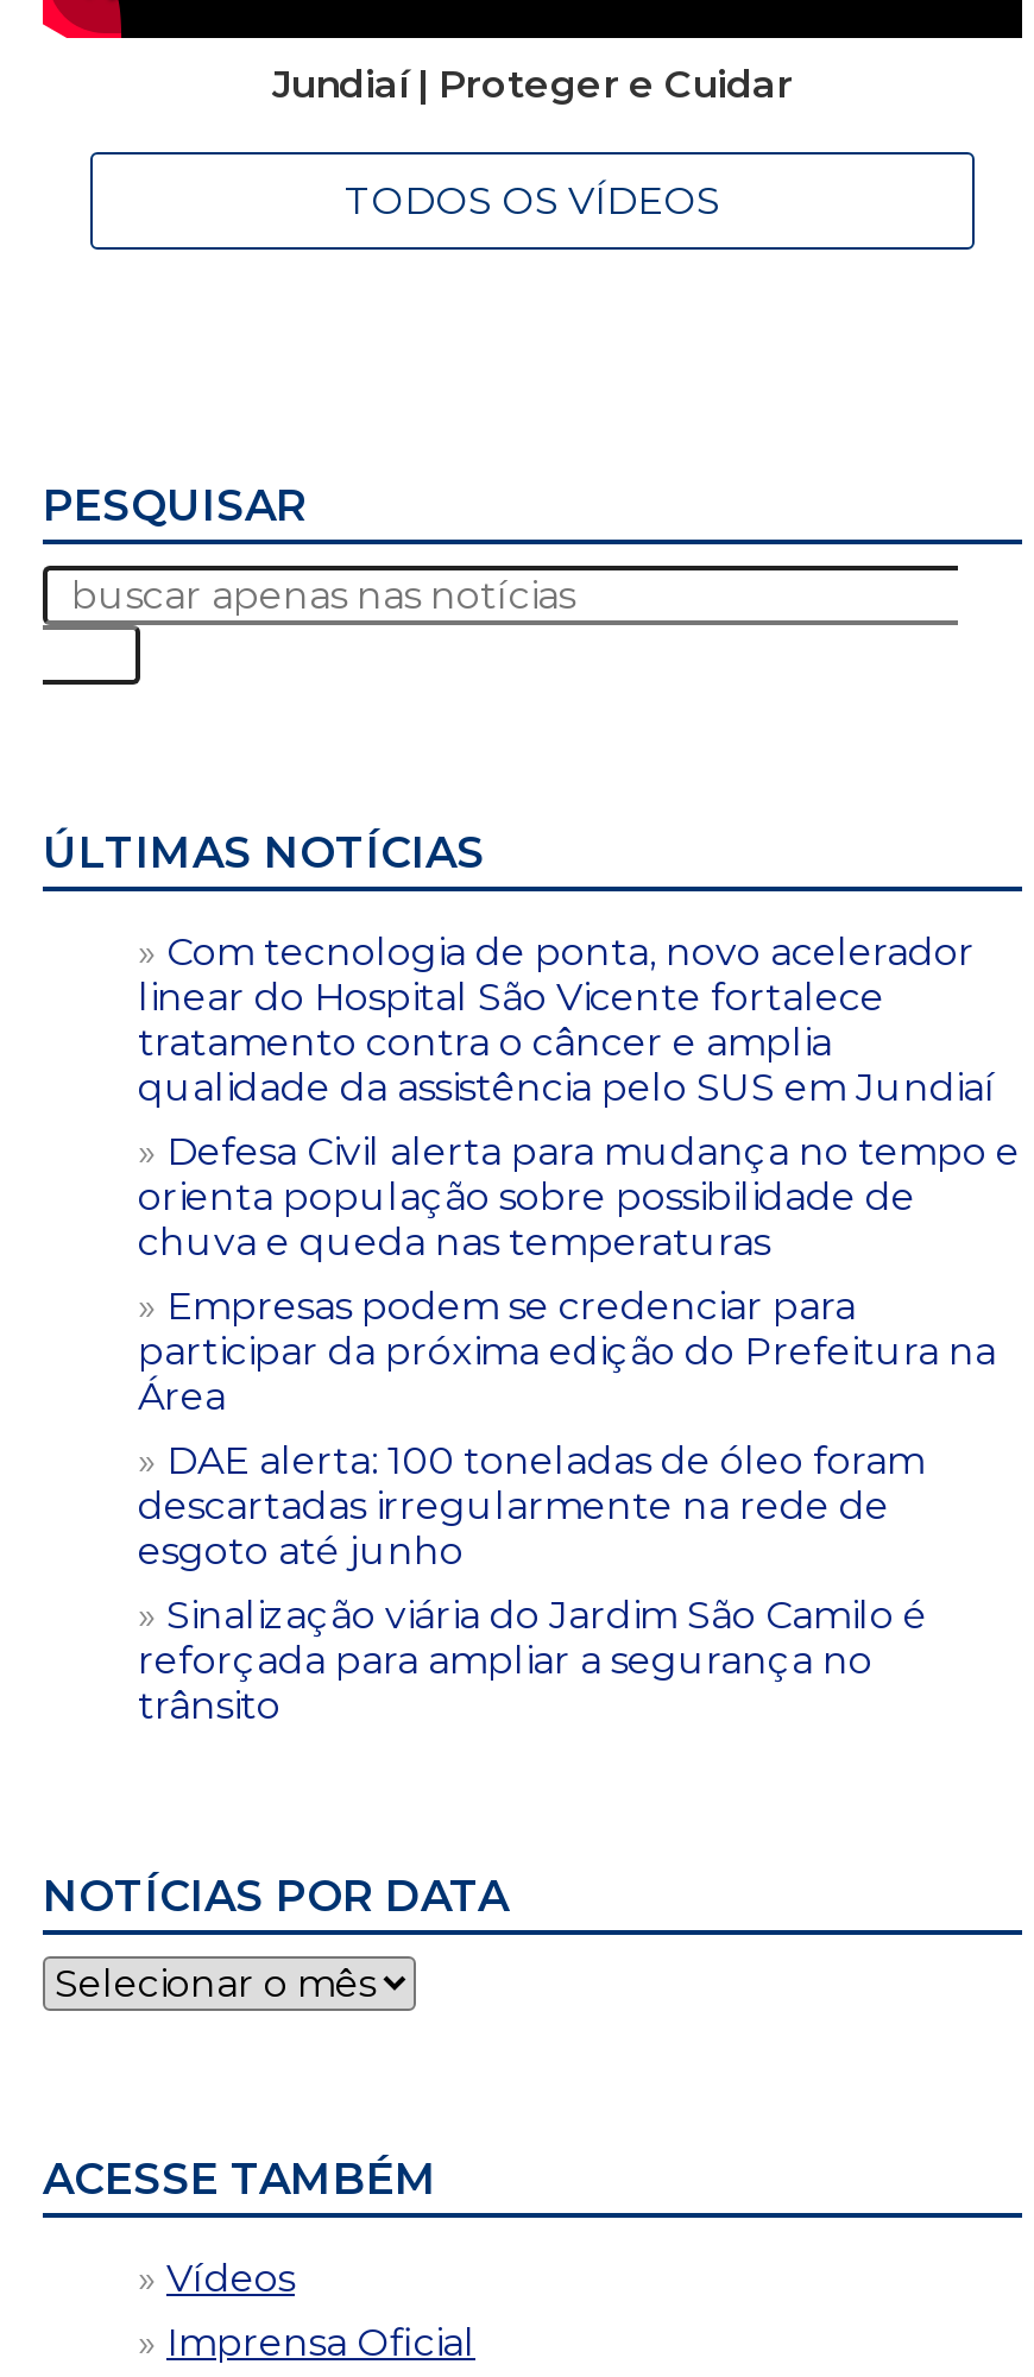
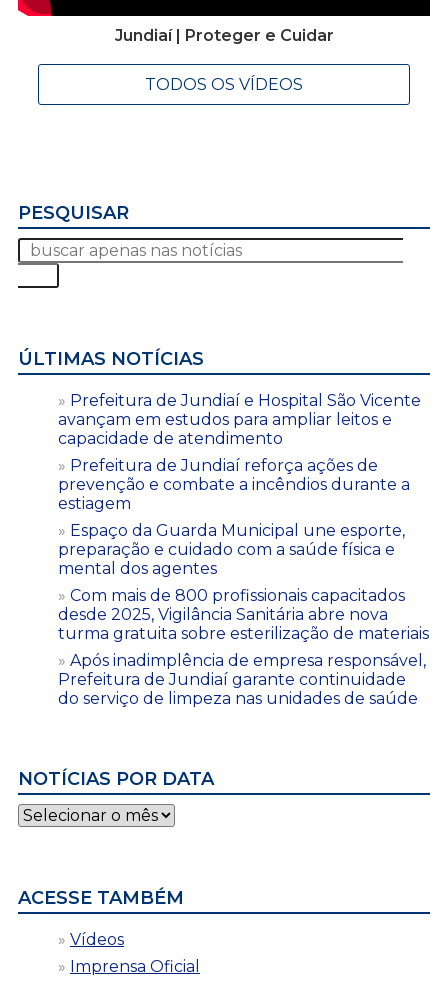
- Com tecnologia de ponta, novo acelerador
- linear do Hospital São Vicente fortalece
- tratamento contra o câncer e amplia
- qualidade da assistência pelo SUS em Jundiaí
- Defesa Civil alerta para mudança no tempo e
- orienta população sobre possibilidade de
- chuva e queda nas temperaturas
- Empresas podem se credenciar para
- participar da próxima edição do Prefeitura na
- Área
- DAE alerta: 100 toneladas de óleo foram
- descartadas irregularmente na rede de
- esgoto até junho
- Sinalização viária do Jardim São Camilo é
- reforçada para ampliar a segurança no
- trânsito
+ Prefeitura de Jundiaí e Hospital São Vicente
+ avançam em estudos para ampliar leitos e
+ capacidade de atendimento
+ Prefeitura de Jundiaí reforça ações de
+ prevenção e combate a incêndios durante a
+ estiagem
+ Espaço da Guarda Municipal une esporte,
+ preparação e cuidado com a saúde física e
+ mental dos agentes
+ Com mais de 800 profissionais capacitados
+ desde 2025, Vigilância Sanitária abre nova
+ turma gratuita sobre esterilização de materiais
+ Após inadimplência de empresa responsável,
+ Prefeitura de Jundiaí garante continuidade
+ do serviço de limpeza nas unidades de saúde
